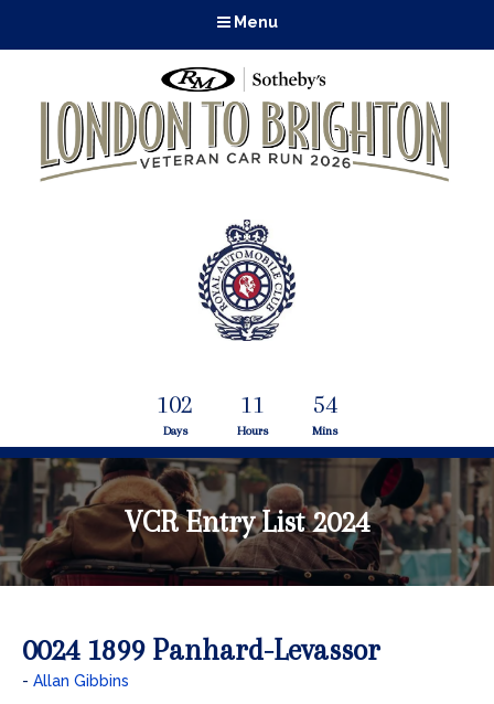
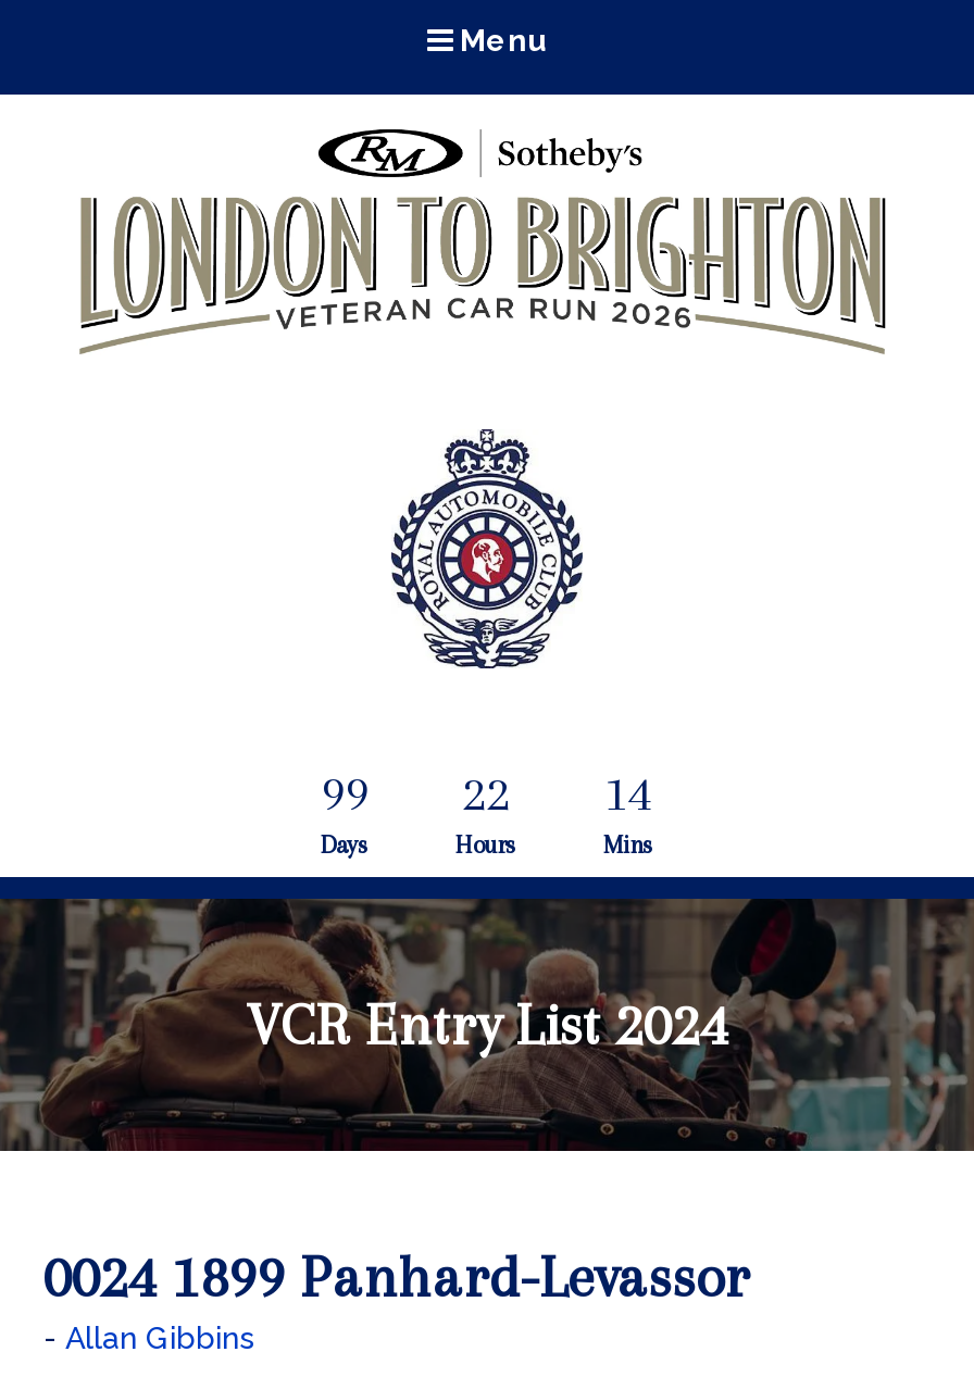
- 102
+ 99

- 11
+ 22

- 54
+ 14
